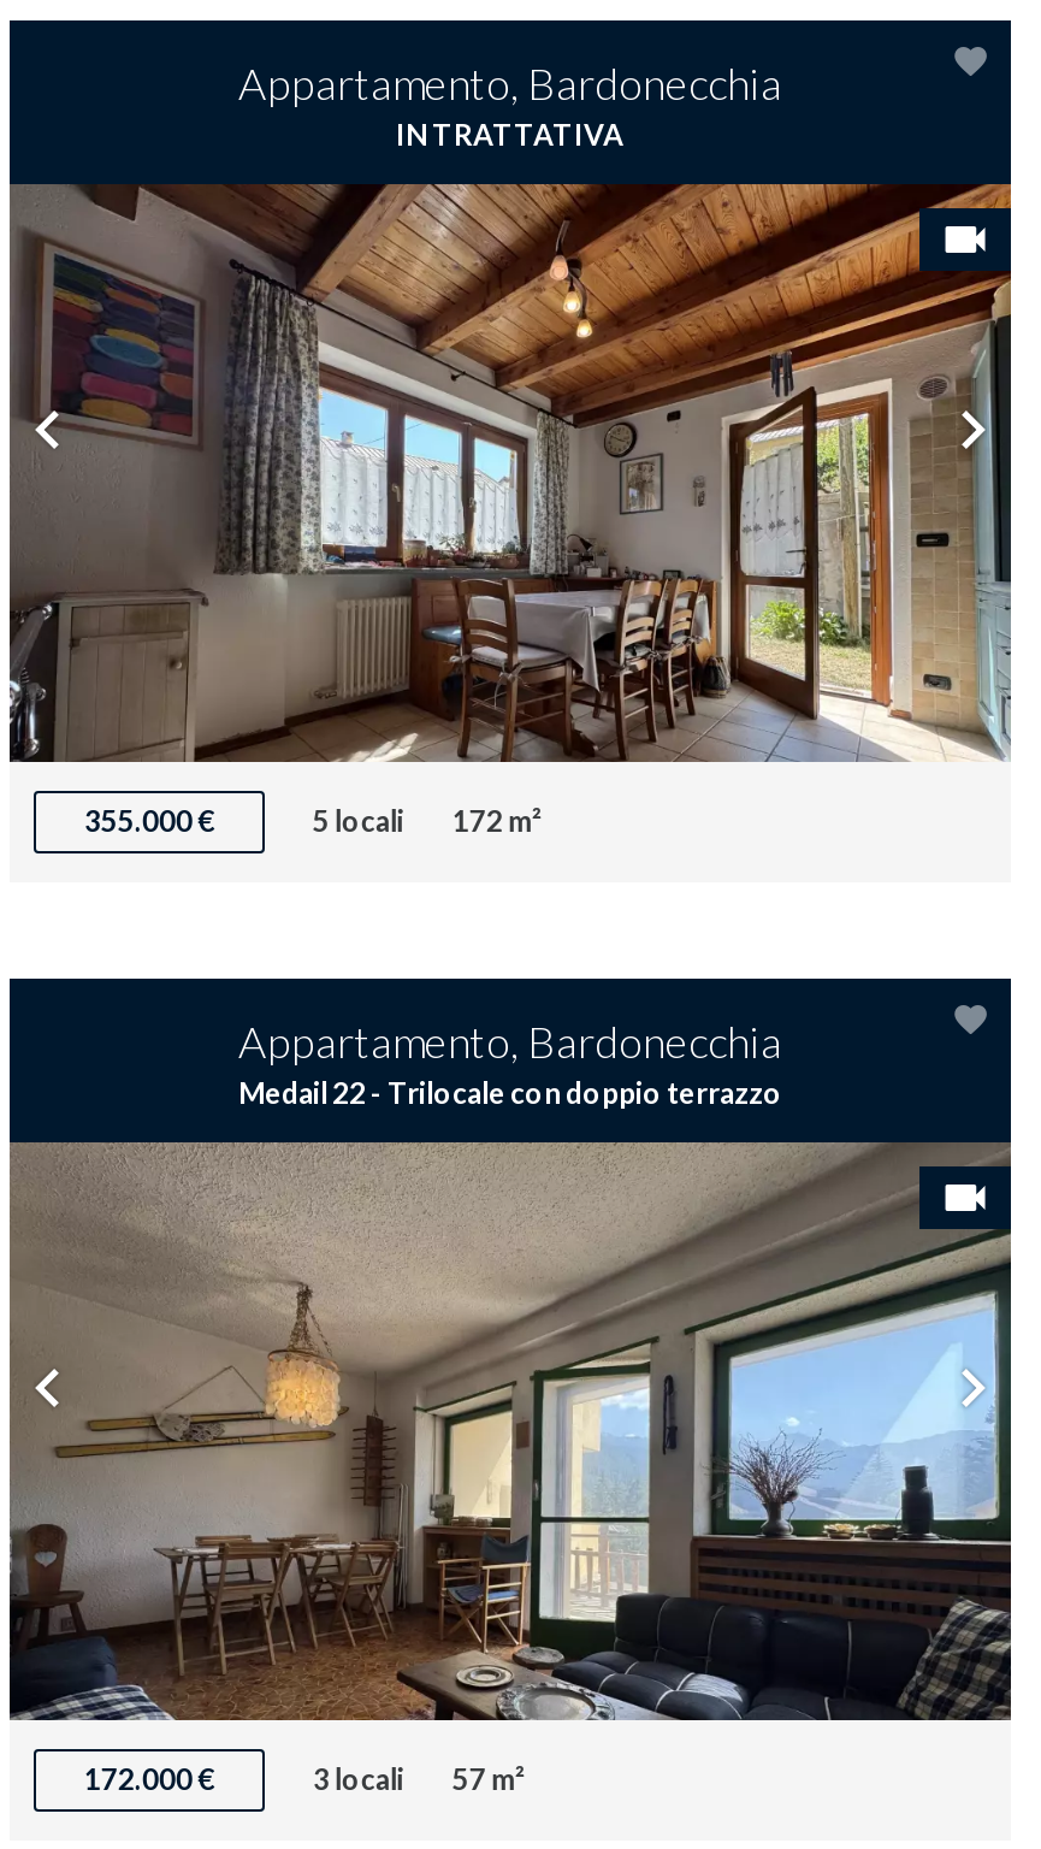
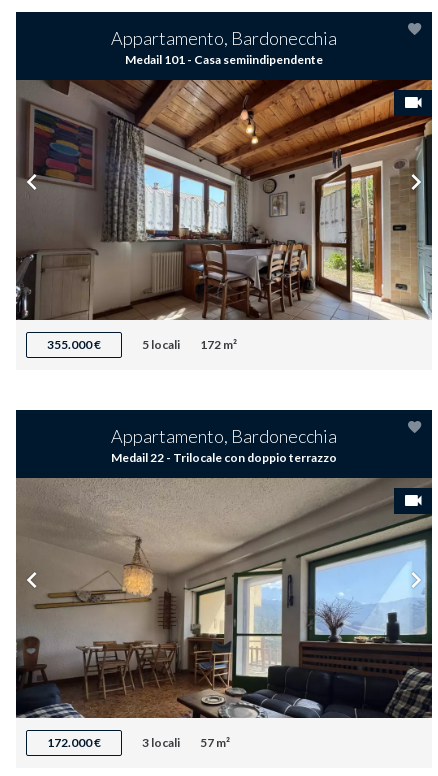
- IN TRATTATIVA
+ Medail 101 - Casa semiindipendente
